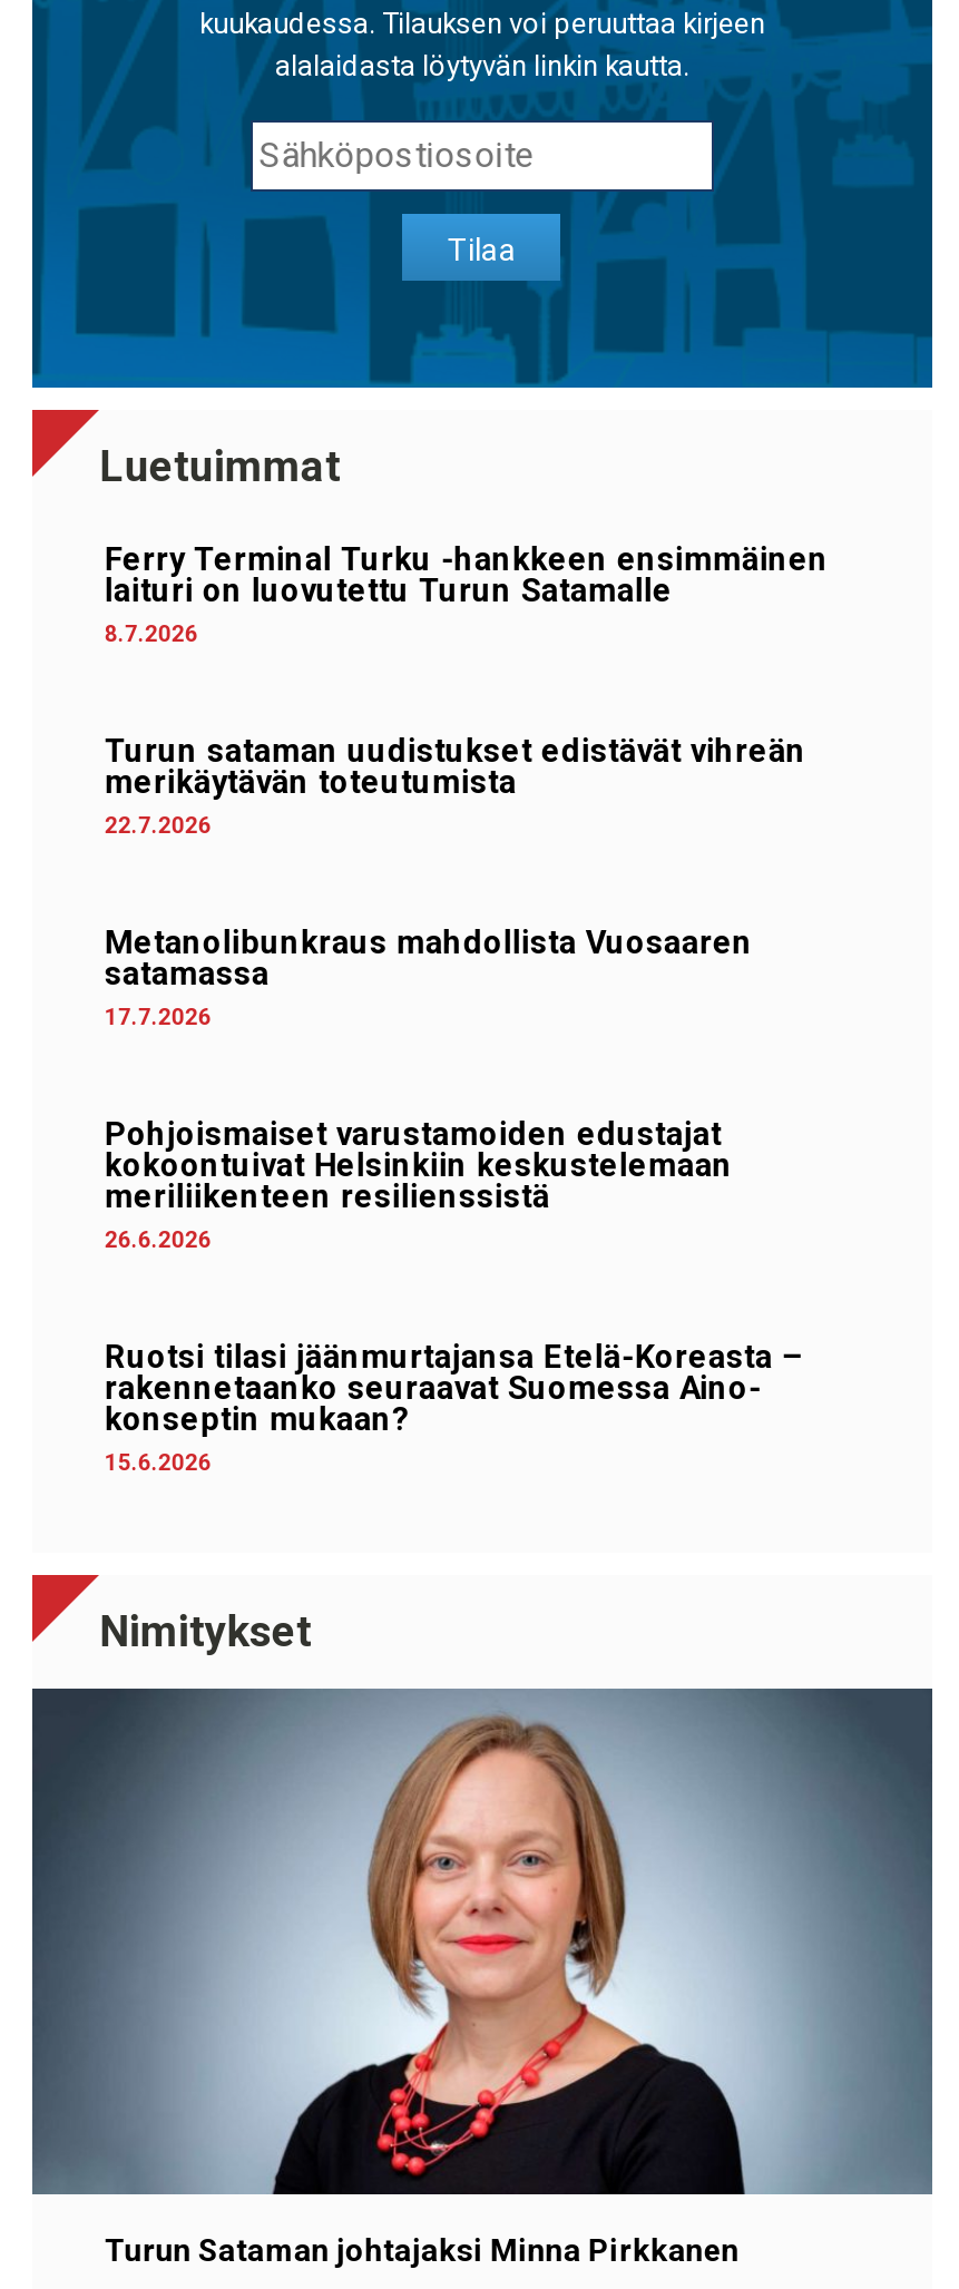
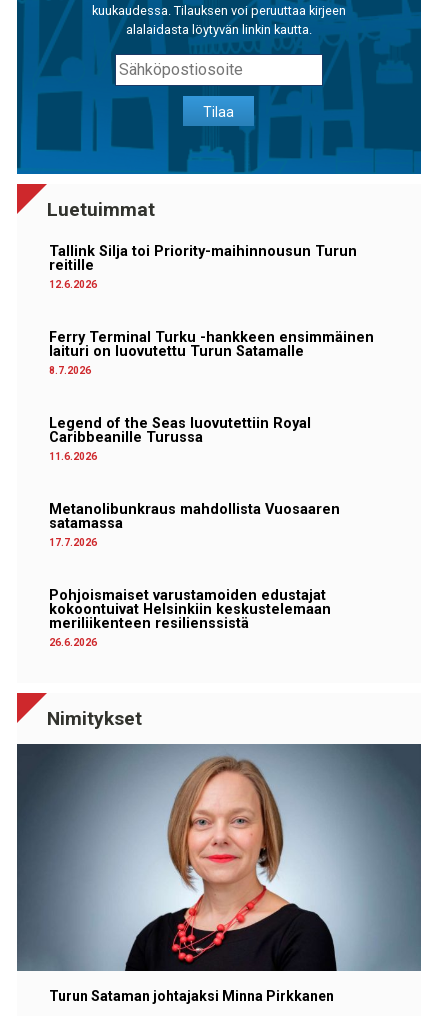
+ Tallink Silja toi Priority-maihinnousun Turun
+ reitille
+ 12.6.2026

moved down: Ferry Terminal Turku -hankkeen ensimmäinen | laituri on luovutettu Turun Satamalle | 8.7.2026

- Turun sataman uudistukset edistävät vihreän
- merikäytävän toteutumista
- 22.7.2026
+ Legend of the Seas luovutettiin Royal
+ Caribbeanille Turussa
+ 11.6.2026

moved down: Metanolibunkraus mahdollista Vuosaaren | satamassa | 17.7.2026 | Pohjoismaiset varustamoiden edustajat | kokoontuivat Helsinkiin keskustelemaan | meriliikenteen resilienssistä | 26.6.2026

- Ruotsi tilasi jäänmurtajansa Etelä-Koreasta –
- rakennetaanko seuraavat Suomessa Aino-
- konseptin mukaan?
- 15.6.2026
